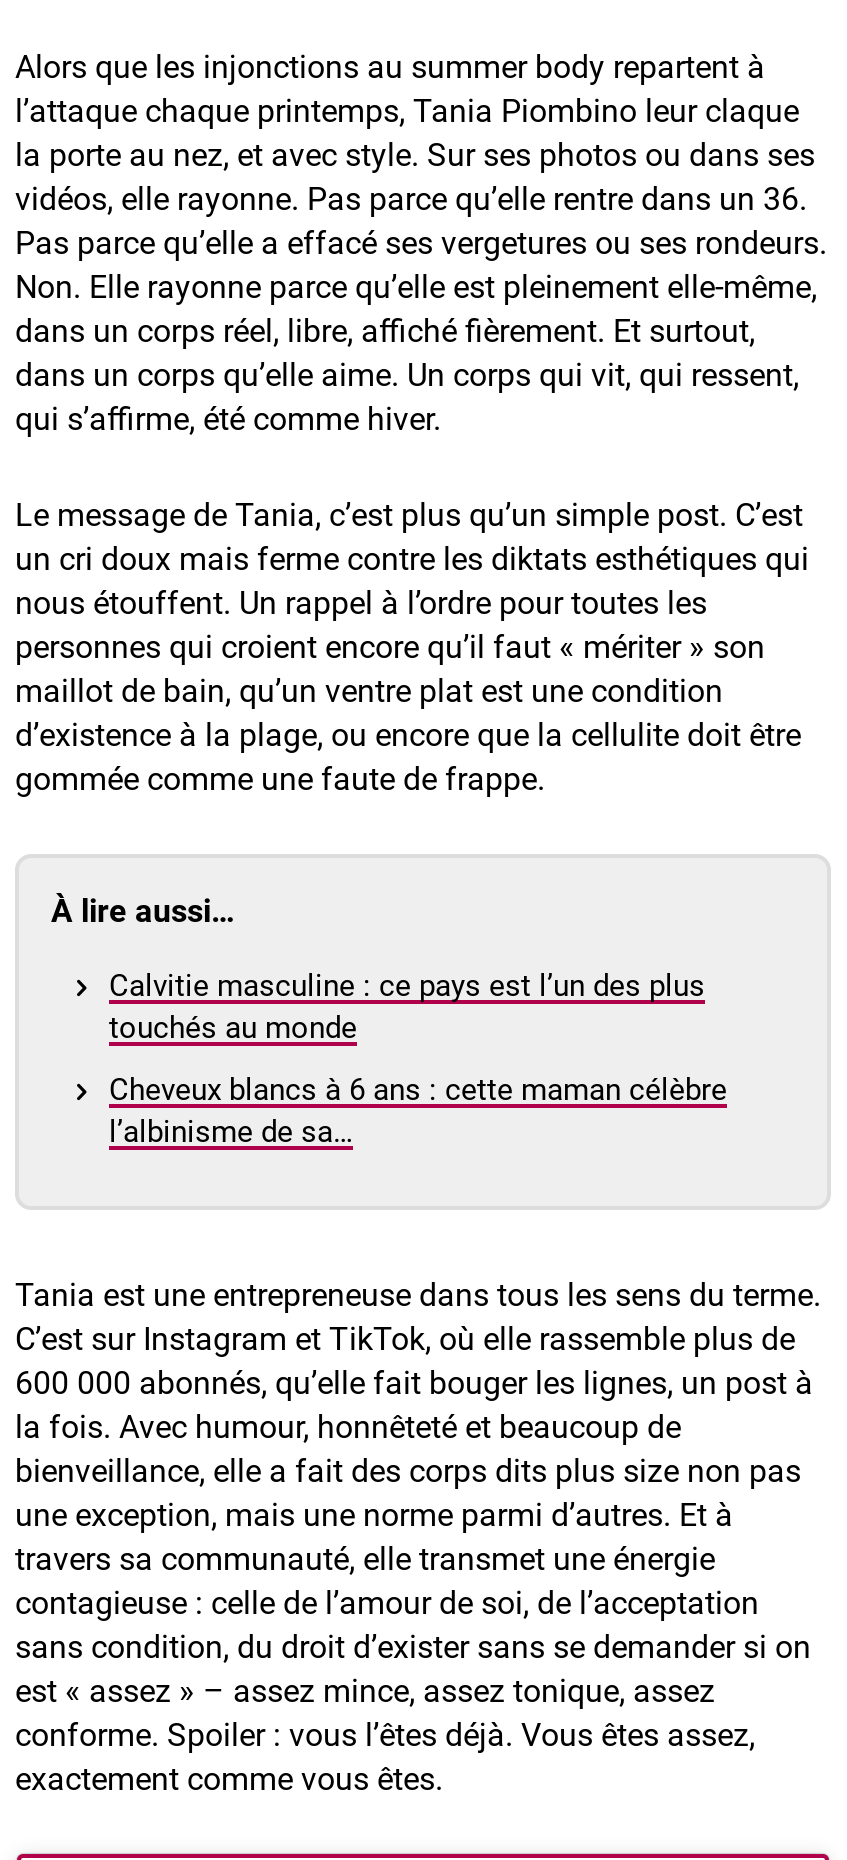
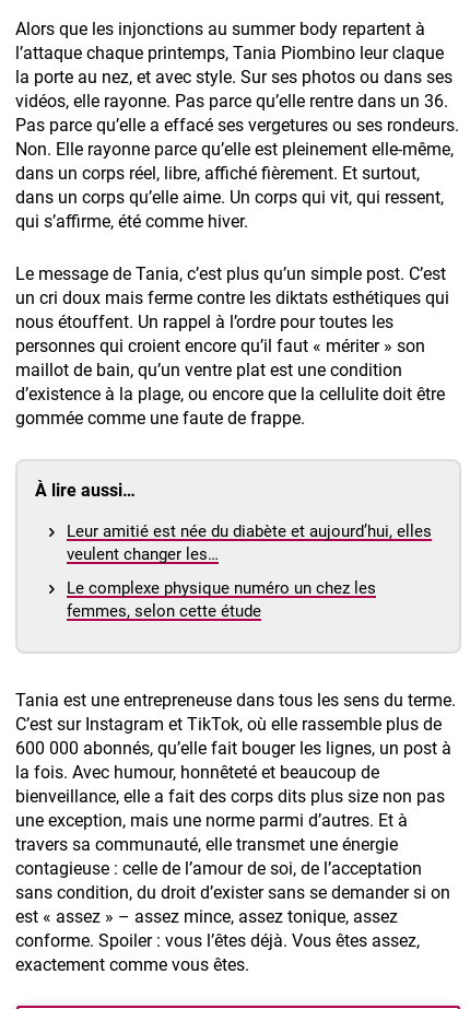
- Calvitie masculine : ce pays est l’un des plus
- touchés au monde
+ Leur amitié est née du diabète et aujourd’hui, elles
+ veulent changer les…

- Cheveux blancs à 6 ans : cette maman célèbre
- l’albinisme de sa…
+ Le complexe physique numéro un chez les
+ femmes, selon cette étude
